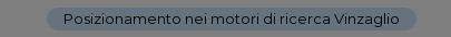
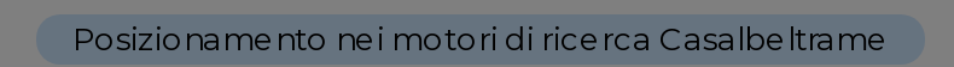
- Posizionamento nei motori di ricerca Vinzaglio
+ Posizionamento nei motori di ricerca Casalbeltrame
